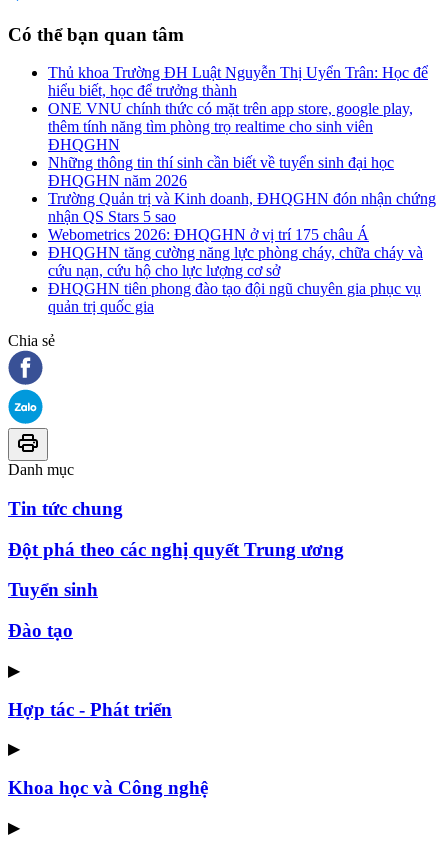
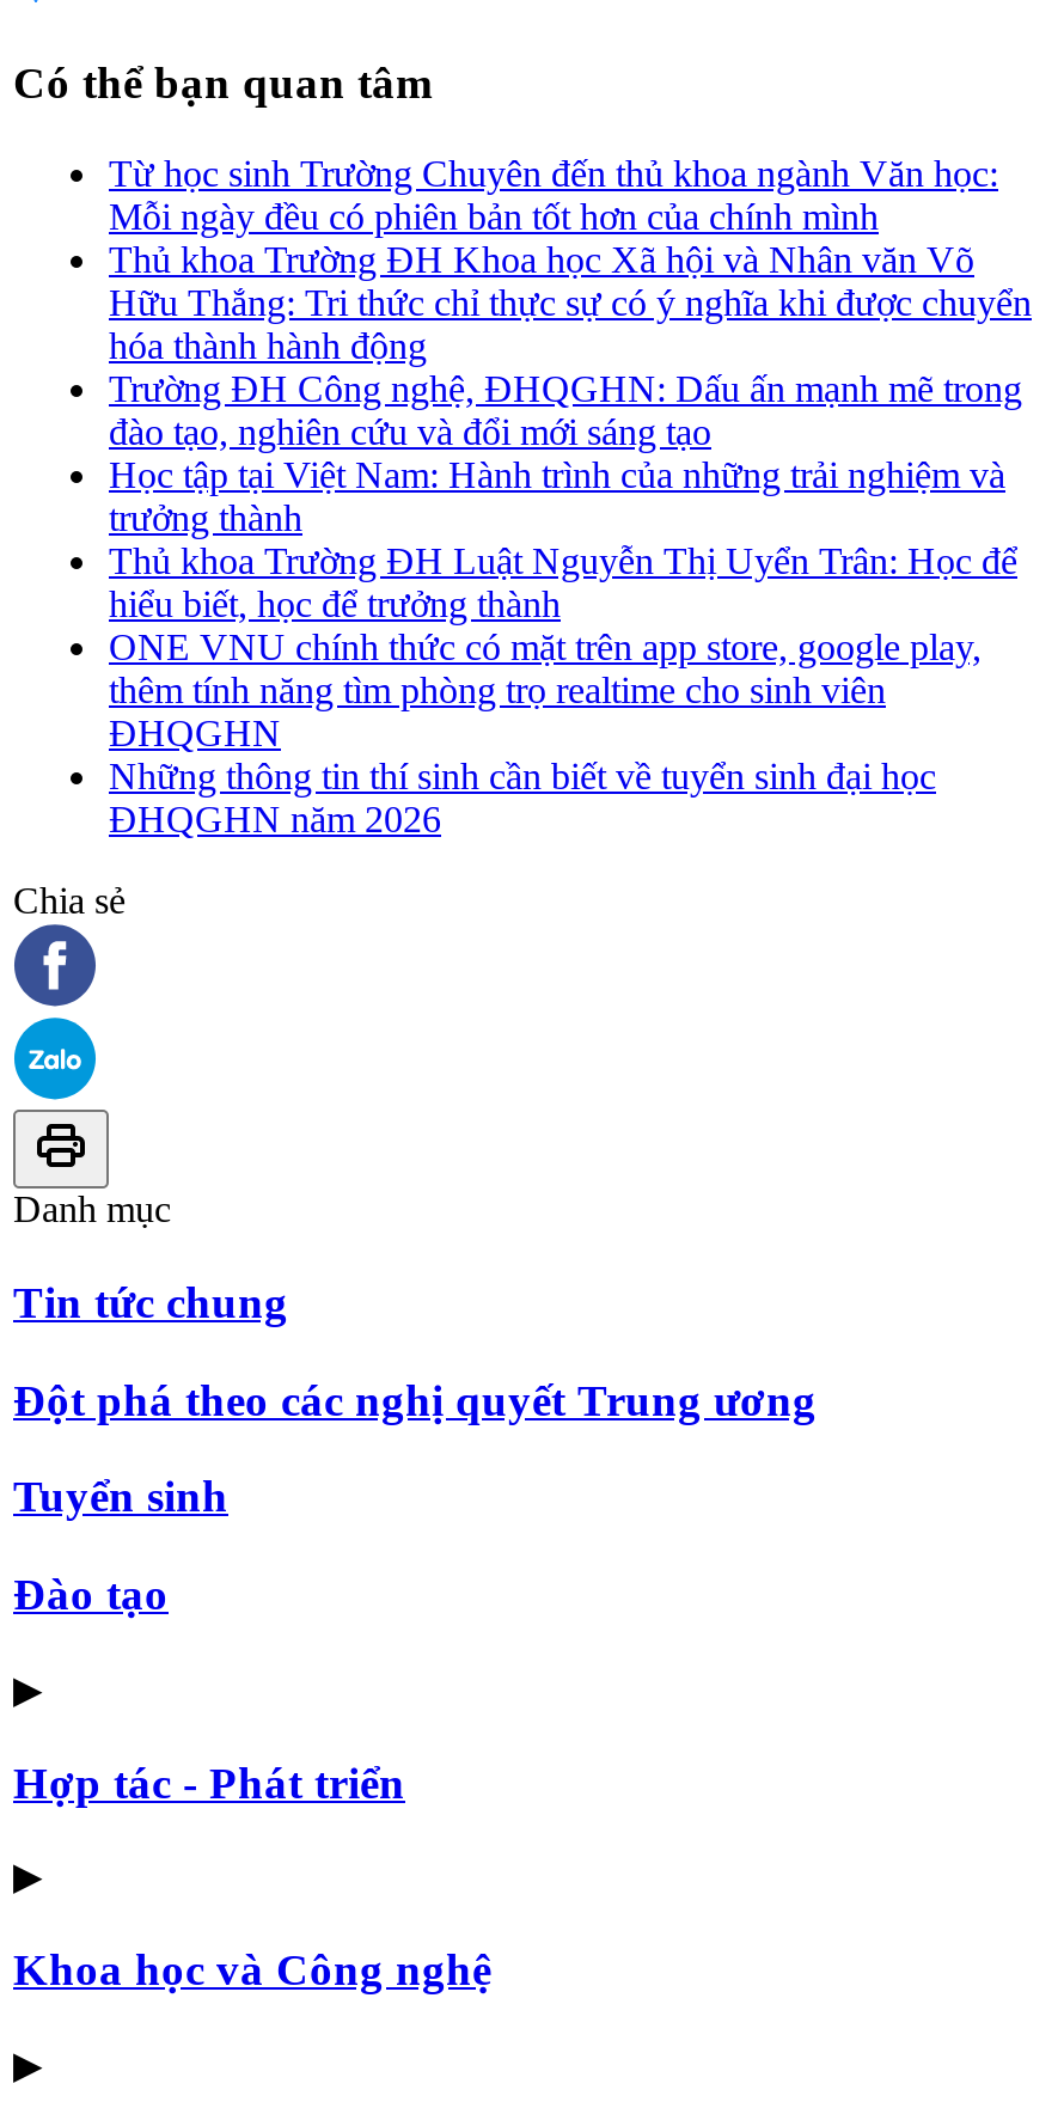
+ Từ học sinh Trường Chuyên đến thủ khoa ngành Văn học:
+ Mỗi ngày đều có phiên bản tốt hơn của chính mình
+ Thủ khoa Trường ĐH Khoa học Xã hội và Nhân văn Võ
+ Hữu Thắng: Tri thức chỉ thực sự có ý nghĩa khi được chuyển
+ hóa thành hành động
+ Trường ĐH Công nghệ, ĐHQGHN: Dấu ấn mạnh mẽ trong
+ đào tạo, nghiên cứu và đổi mới sáng tạo
+ Học tập tại Việt Nam: Hành trình của những trải nghiệm và
+ trưởng thành

moved down: Thủ khoa Trường ĐH Luật Nguyễn Thị Uyển Trân: Học để | hiểu biết, học để trưởng thành | ONE VNU chính thức có mặt trên app store, google play, | thêm tính năng tìm phòng trọ realtime cho sinh viên | ĐHQGHN | Những thông tin thí sinh cần biết về tuyển sinh đại học | ĐHQGHN năm 2026

- Trường Quản trị và Kinh doanh, ĐHQGHN đón nhận chứng
- nhận QS Stars 5 sao
- Webometrics 2026: ĐHQGHN ở vị trí 175 châu Á
- ĐHQGHN tăng cường năng lực phòng cháy, chữa cháy và
- cứu nạn, cứu hộ cho lực lượng cơ sở
- ĐHQGHN tiên phong đào tạo đội ngũ chuyên gia phục vụ
- quản trị quốc gia
